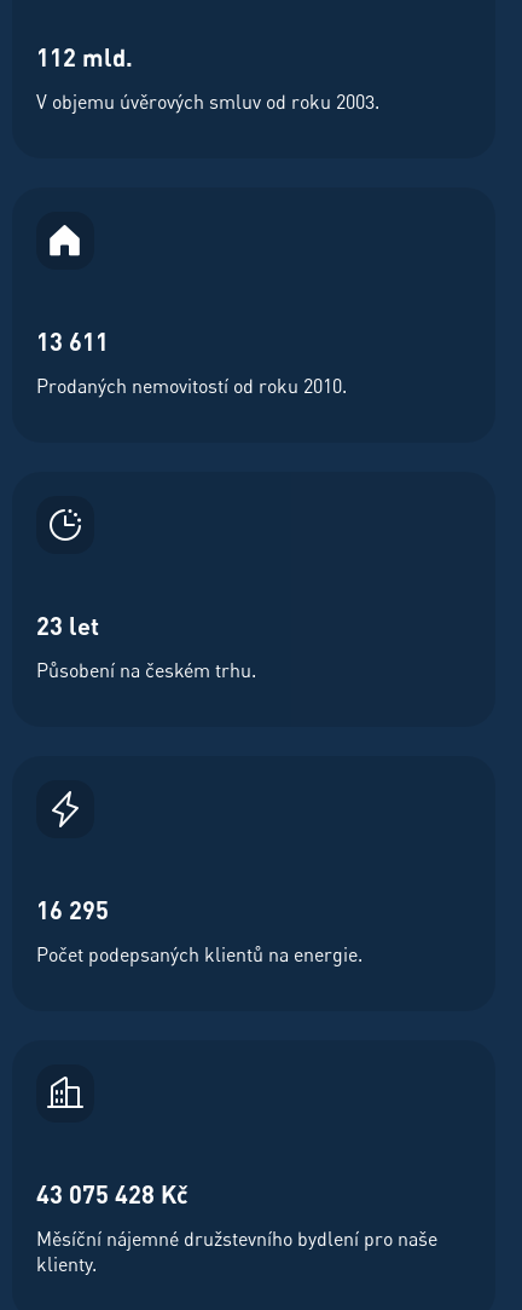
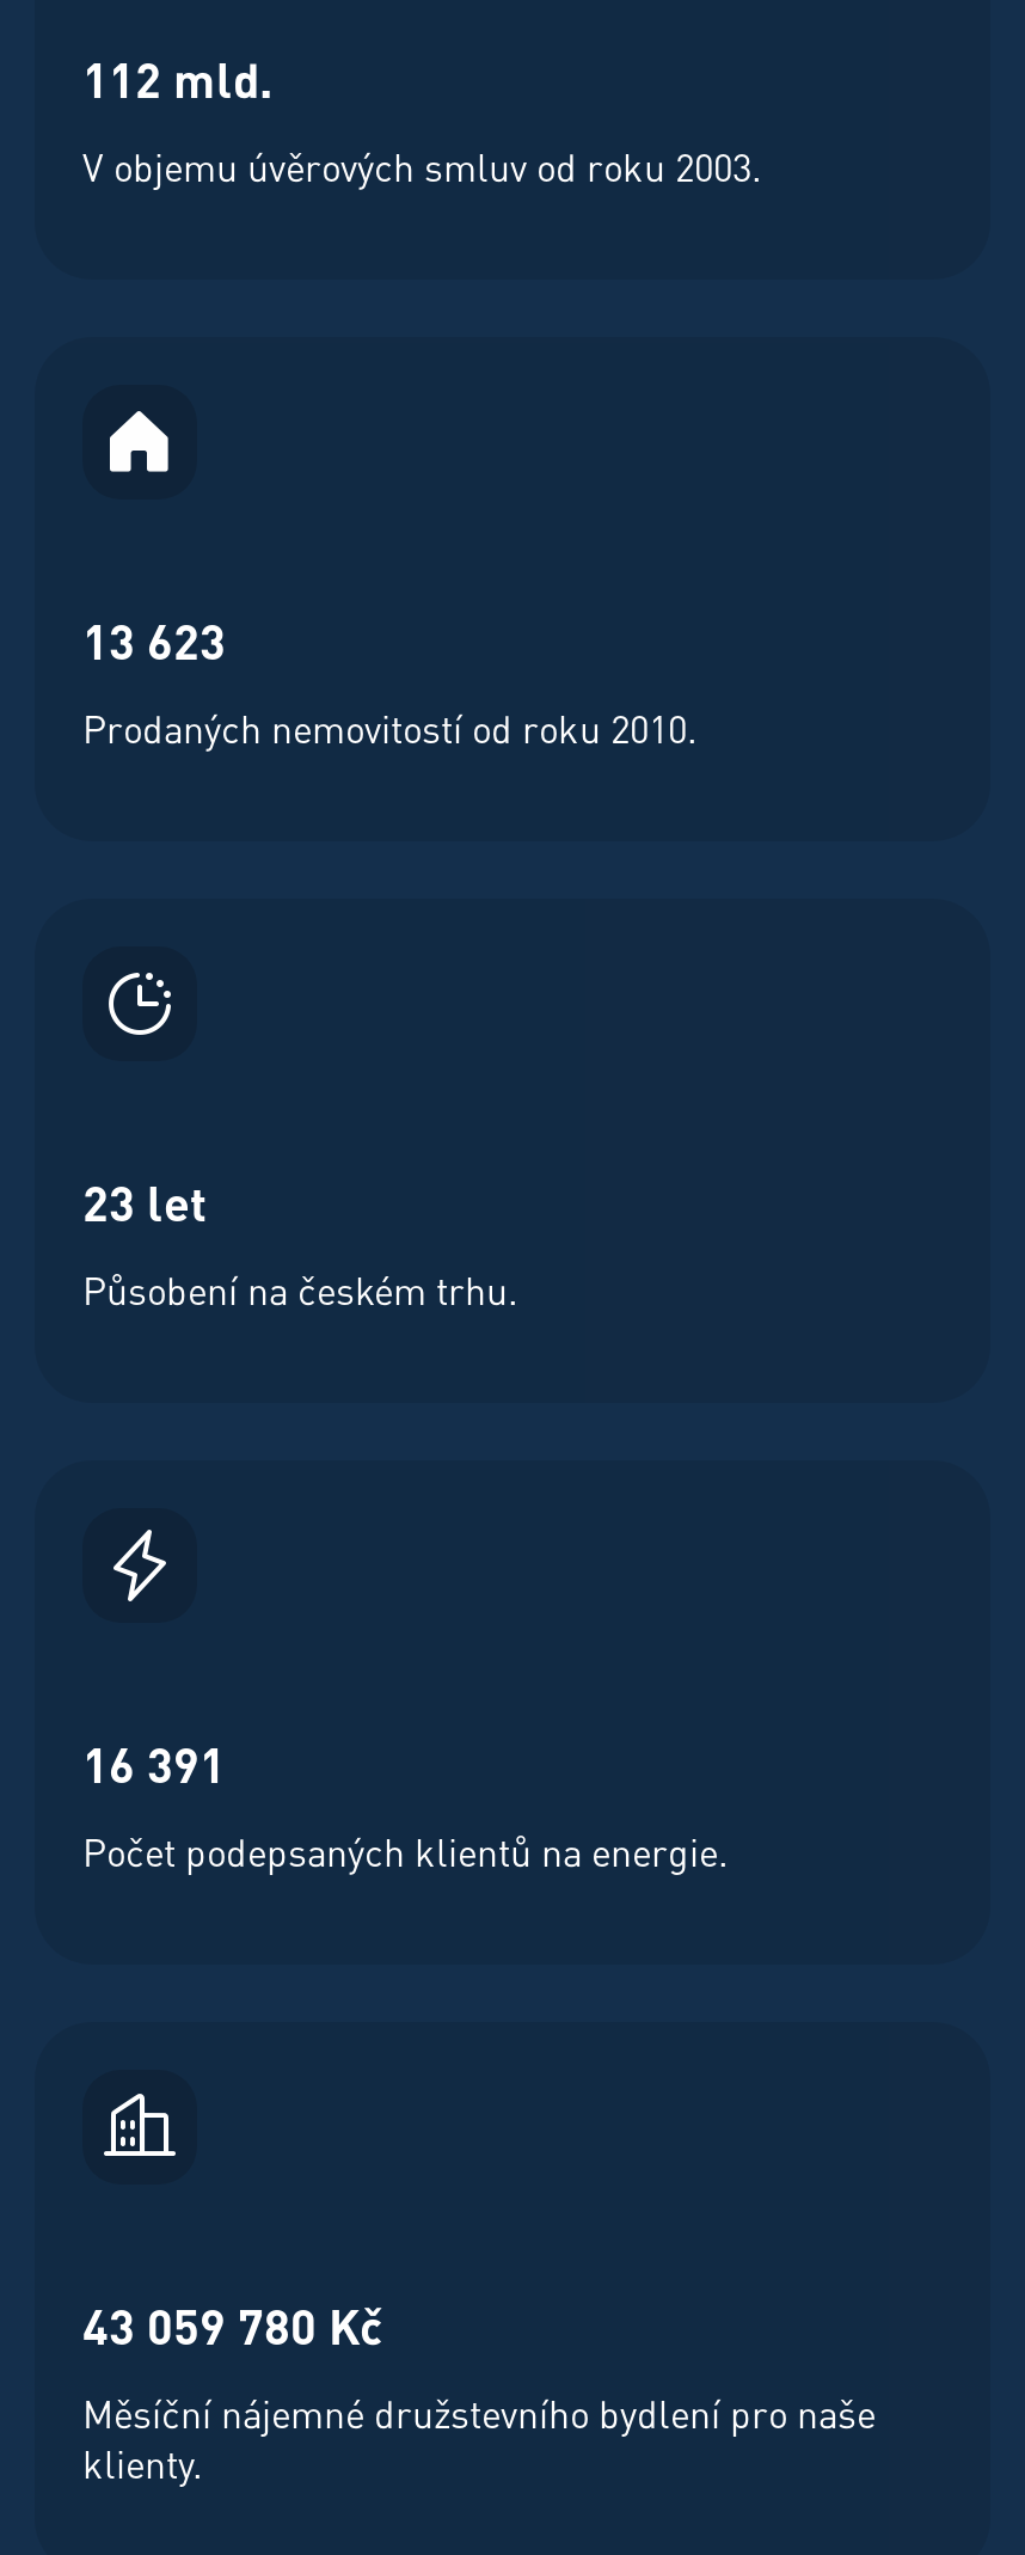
- 13 611
+ 13 623

- 16 295
+ 16 391

- 43 075 428 Kč
+ 43 059 780 Kč
